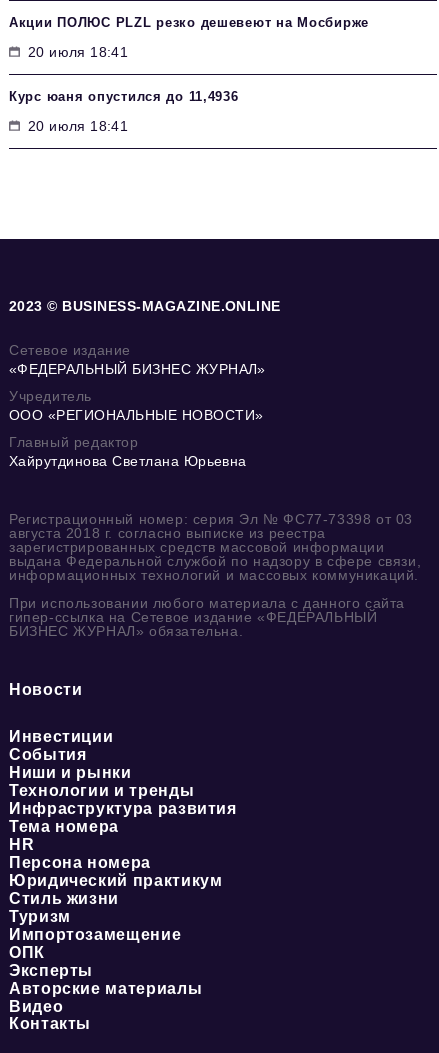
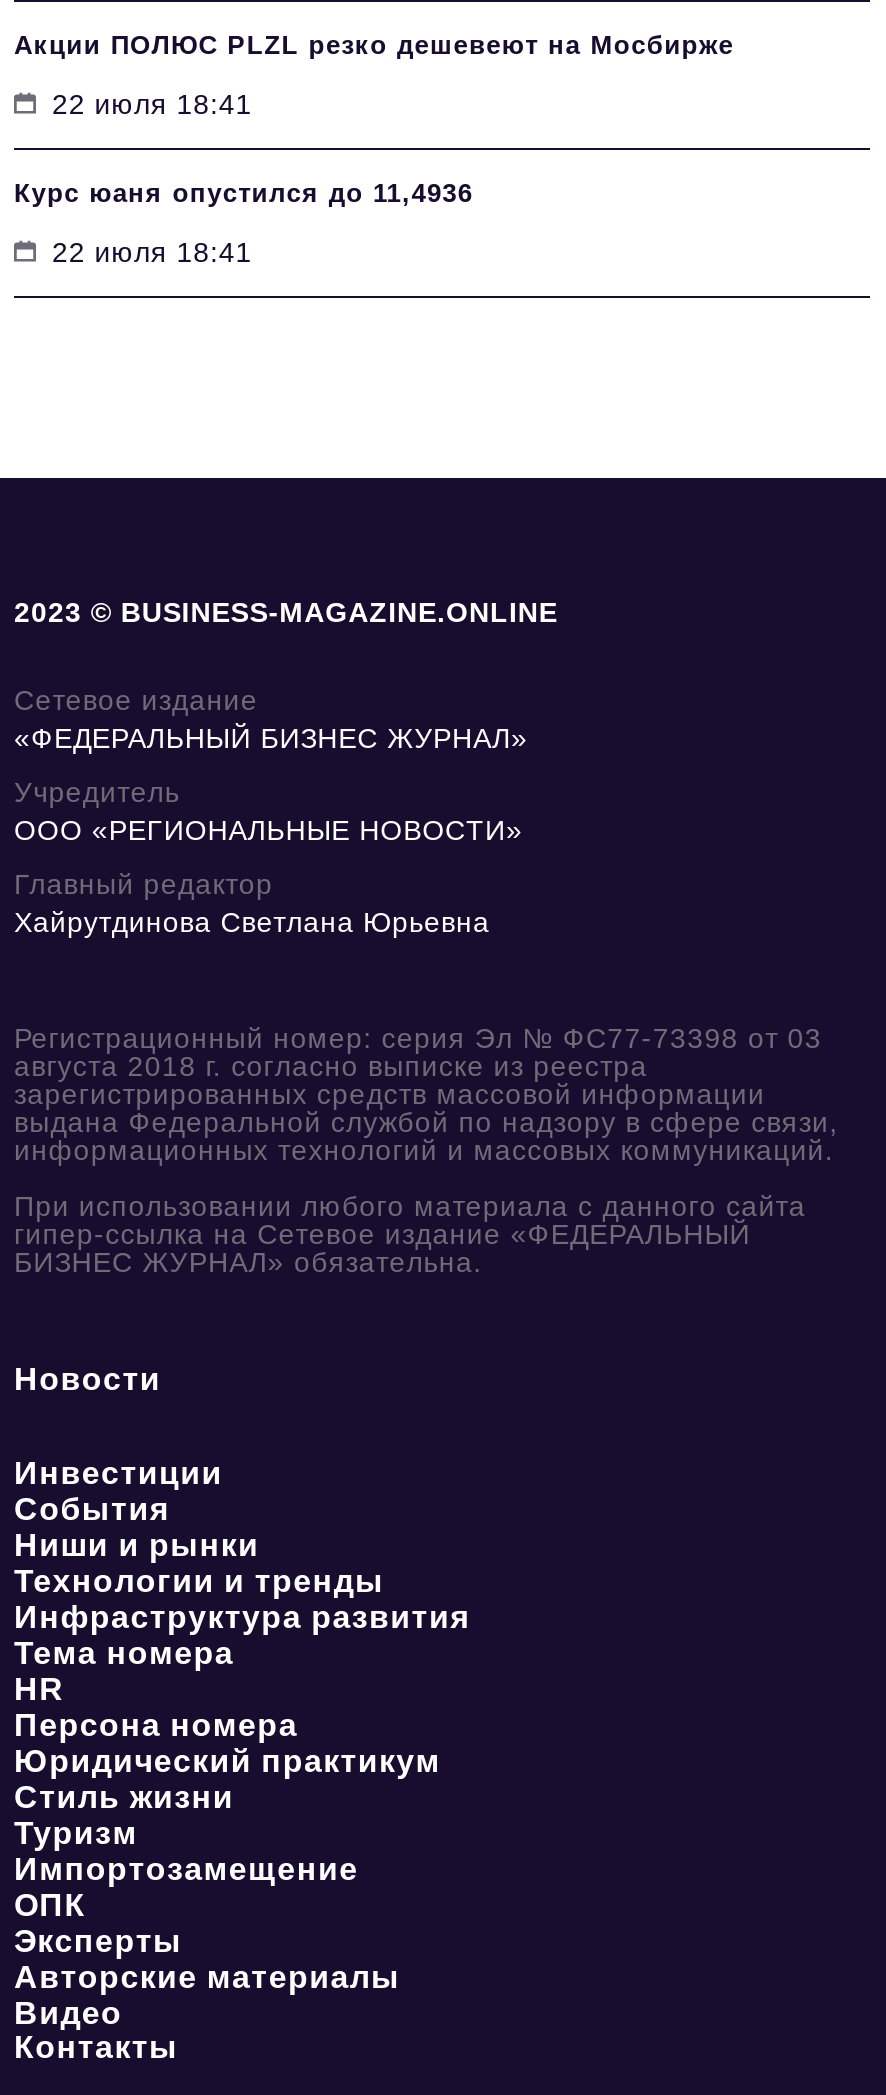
- 20 июля 18:41
+ 22 июля 18:41

- 20 июля 18:41
+ 22 июля 18:41
